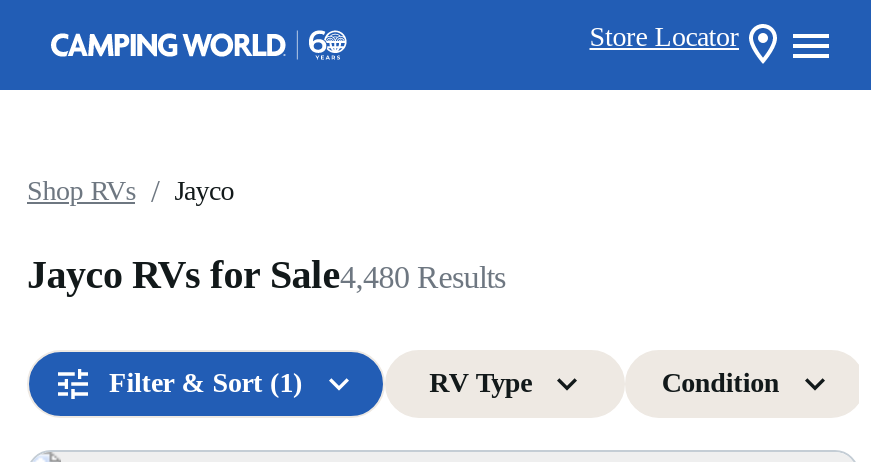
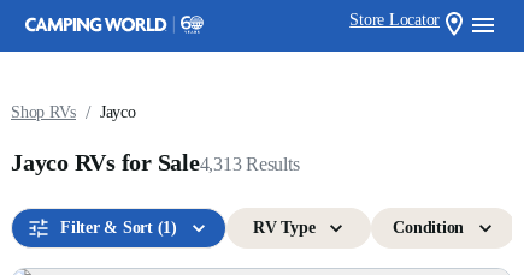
- Jayco RVs for Sale4,480 Results
+ Jayco RVs for Sale4,313 Results
